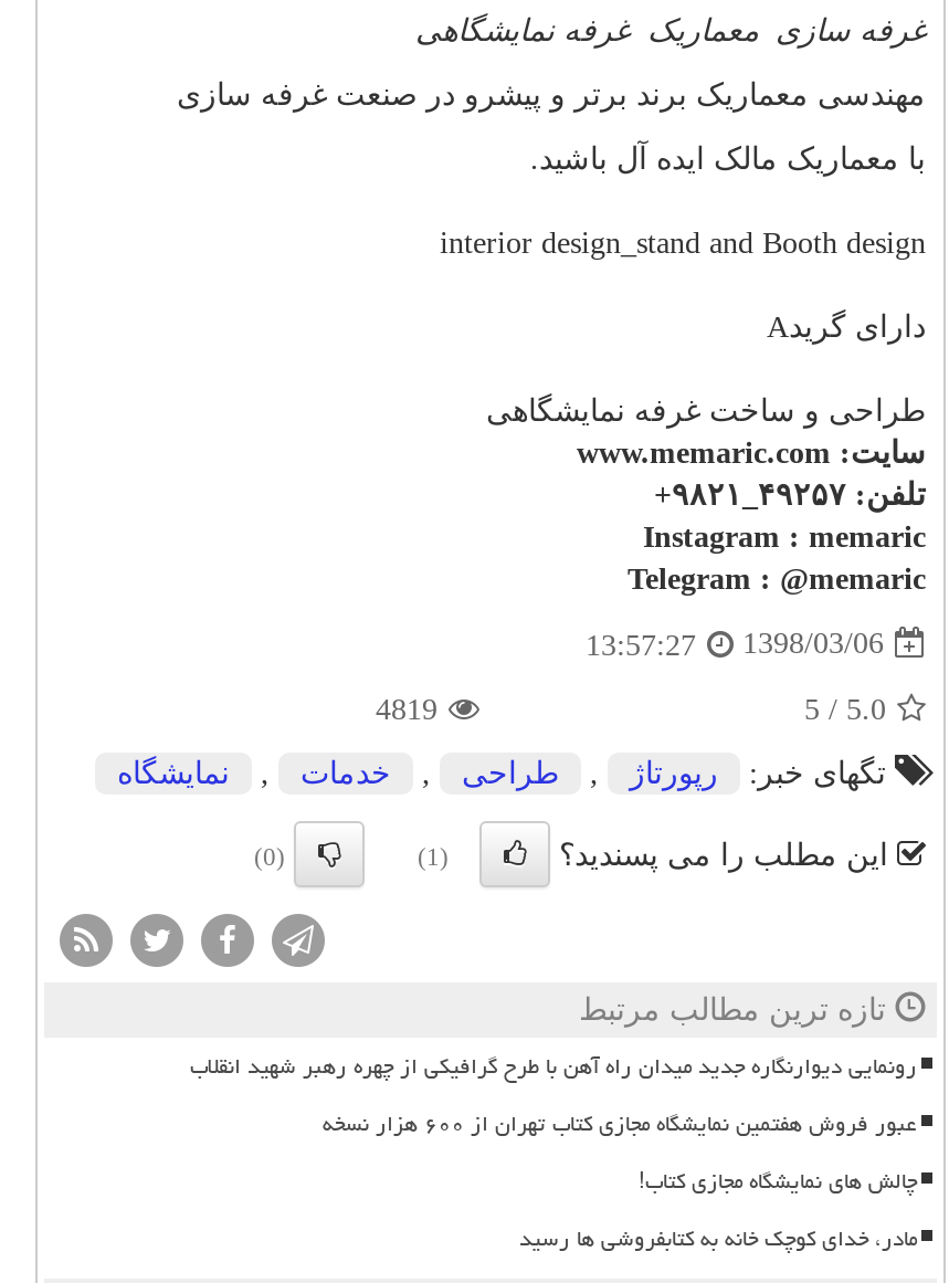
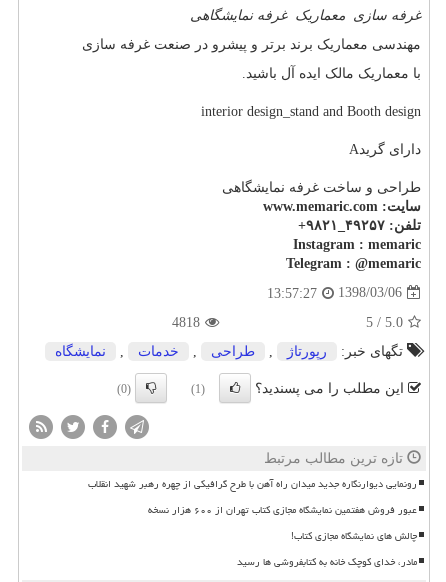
- 4819
+ 4818
